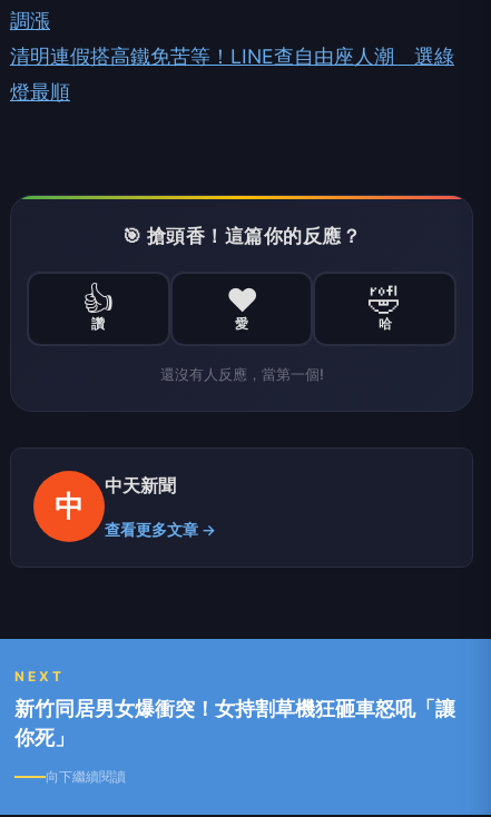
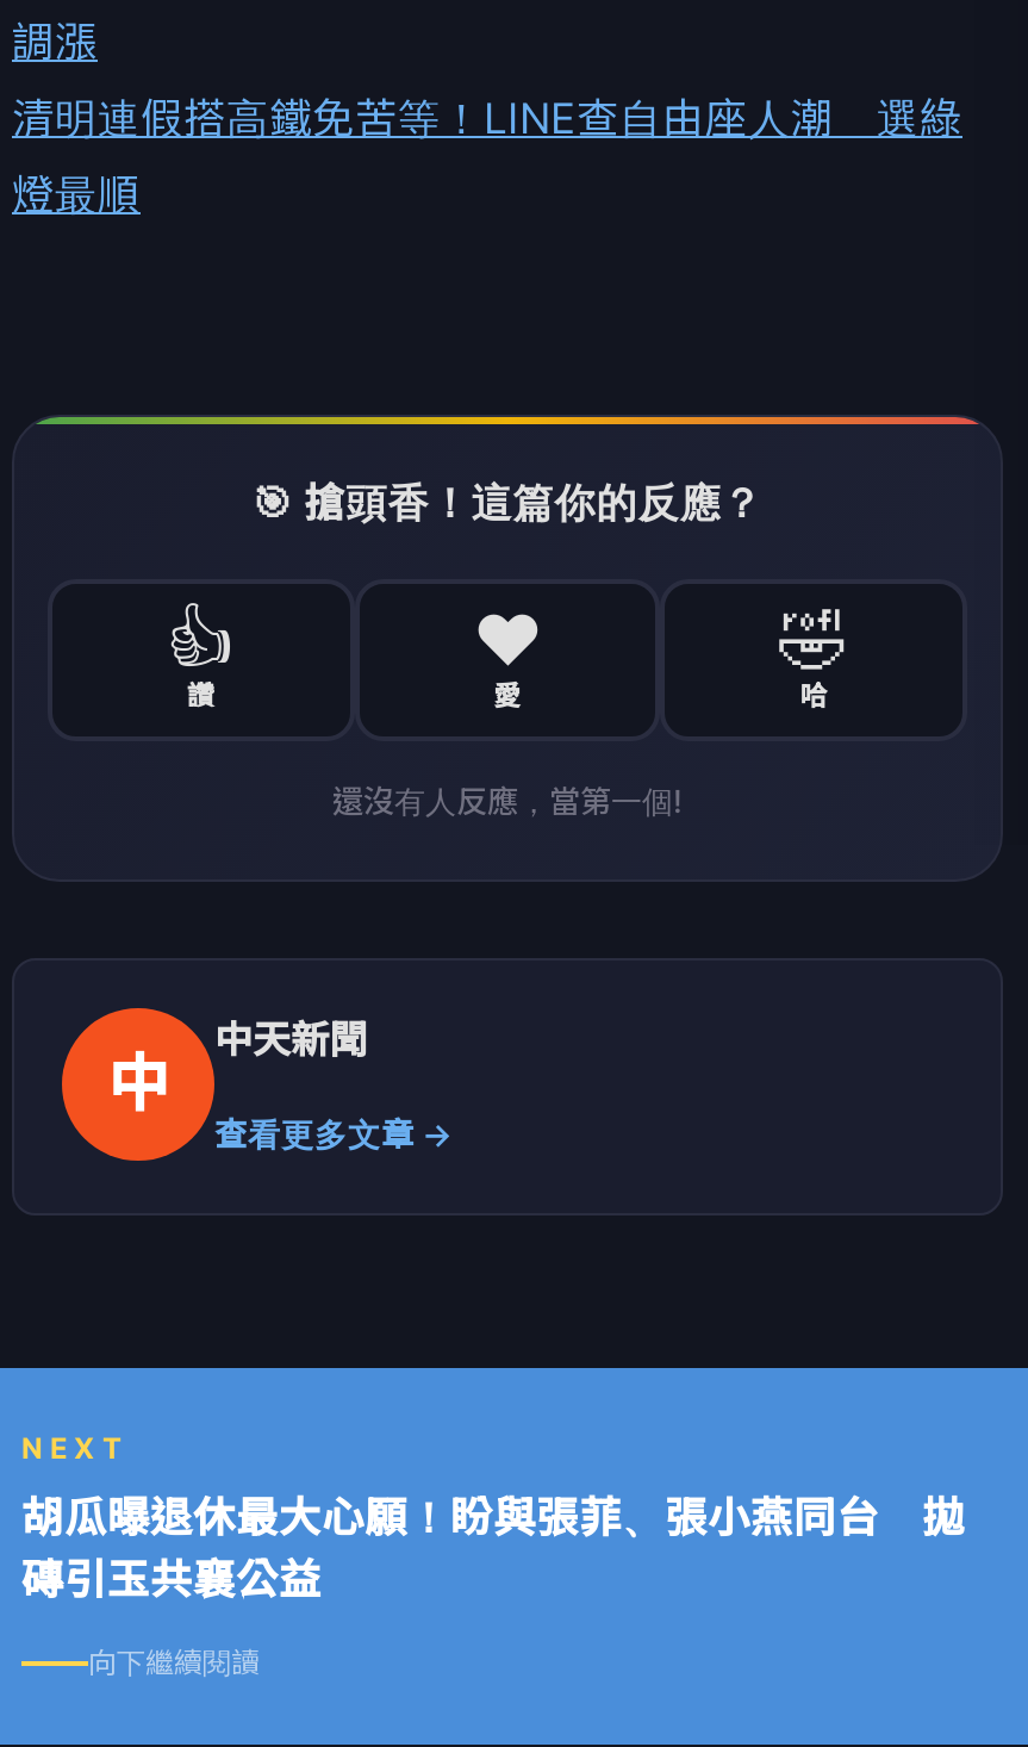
- 新竹同居男女爆衝突！女持割草機狂砸車怒吼「讓
- 你死」
+ 胡瓜曝退休最大心願！盼與張菲、張小燕同台 拋
+ 磚引玉共襄公益
